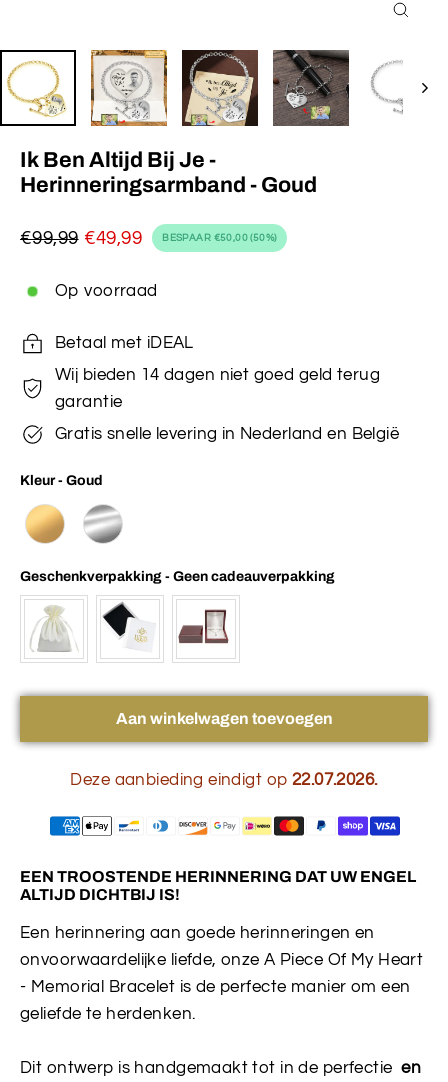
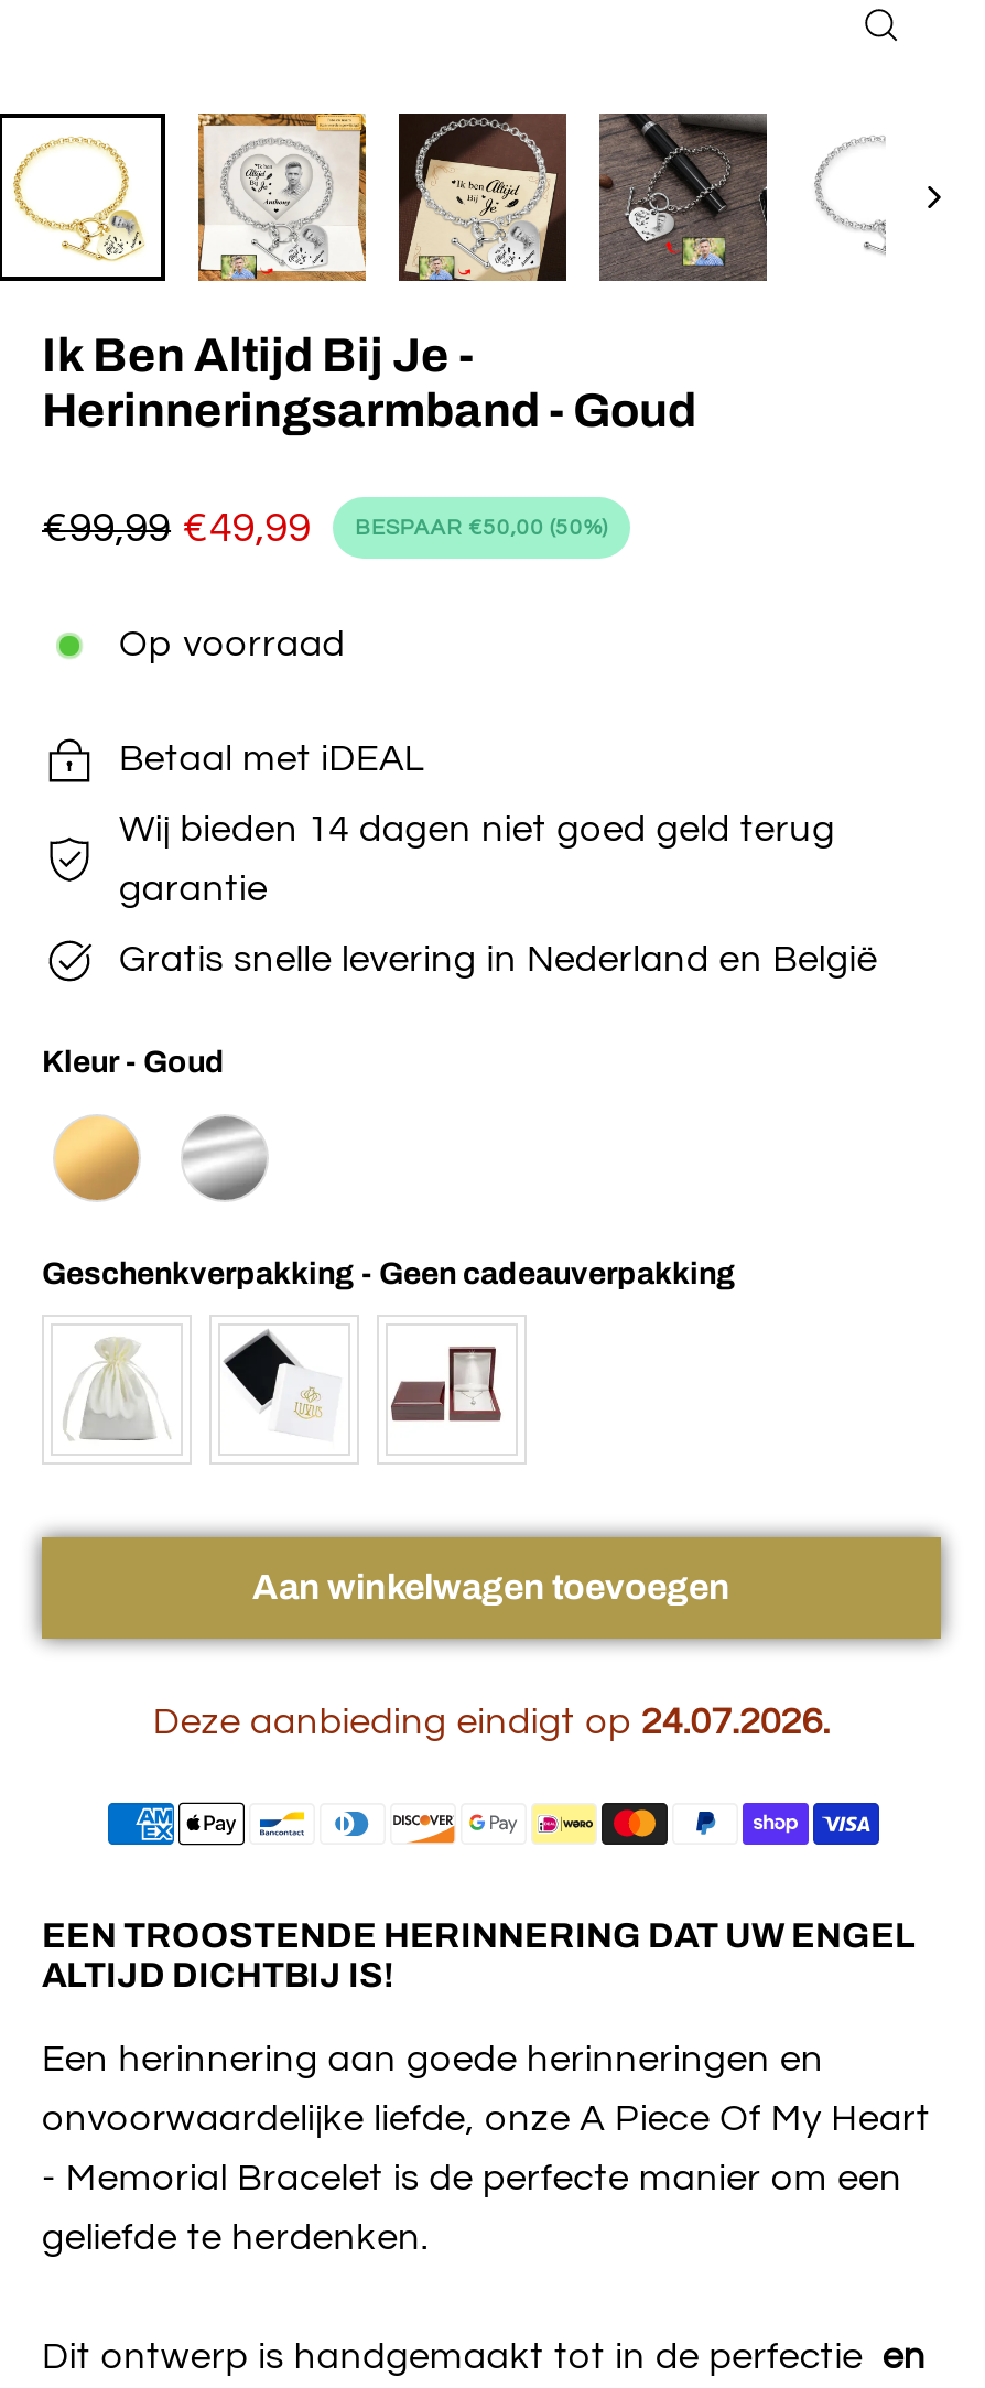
- Deze aanbieding eindigt op 22.07.2026.
+ Deze aanbieding eindigt op 24.07.2026.
